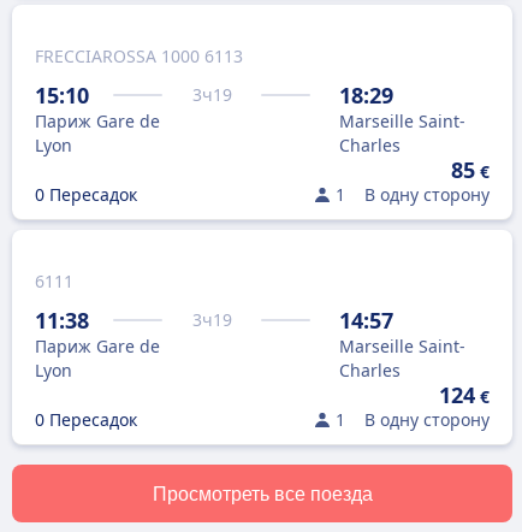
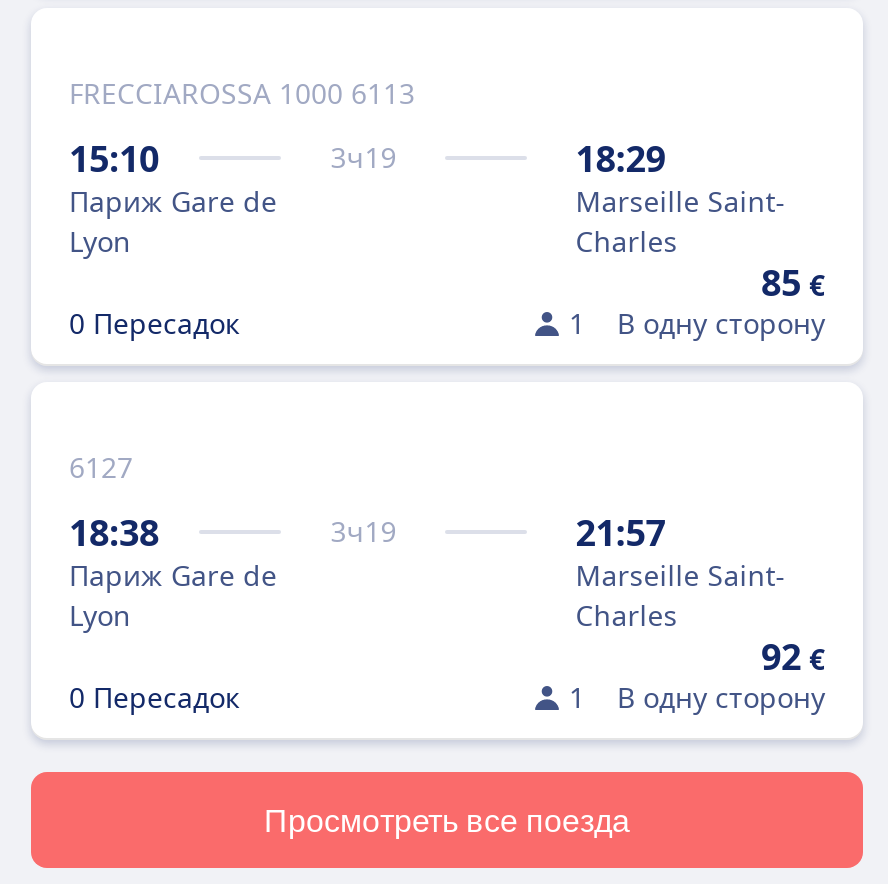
- 6111
+ 6127

- 11:38
+ 18:38

- 14:57
+ 21:57

- 124 €
+ 92 €
